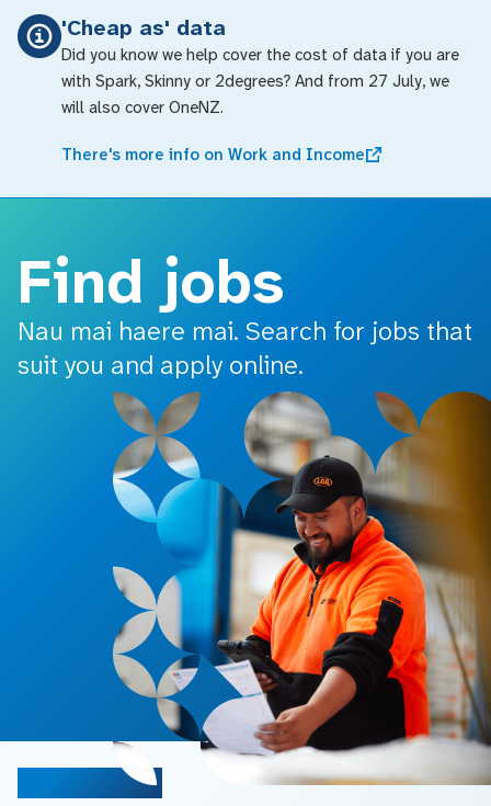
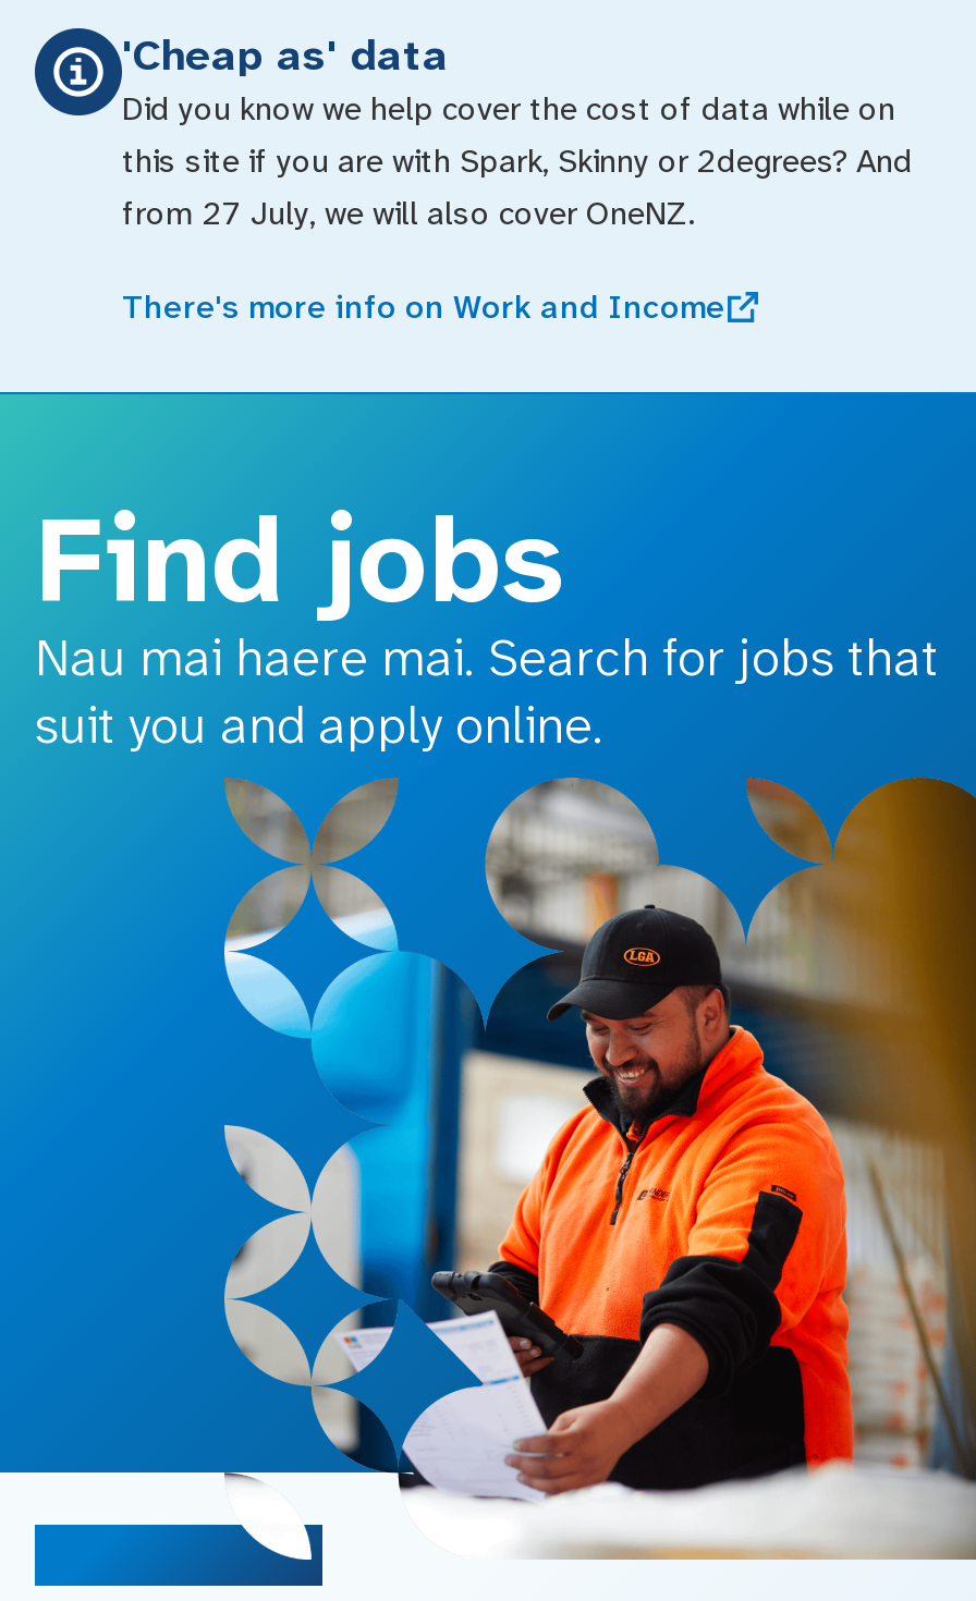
- Did you know we help cover the cost of data if you are
- with Spark, Skinny or 2degrees? And from 27 July, we
- will also cover OneNZ.
+ Did you know we help cover the cost of data while on
+ this site if you are with Spark, Skinny or 2degrees? And
+ from 27 July, we will also cover OneNZ.
